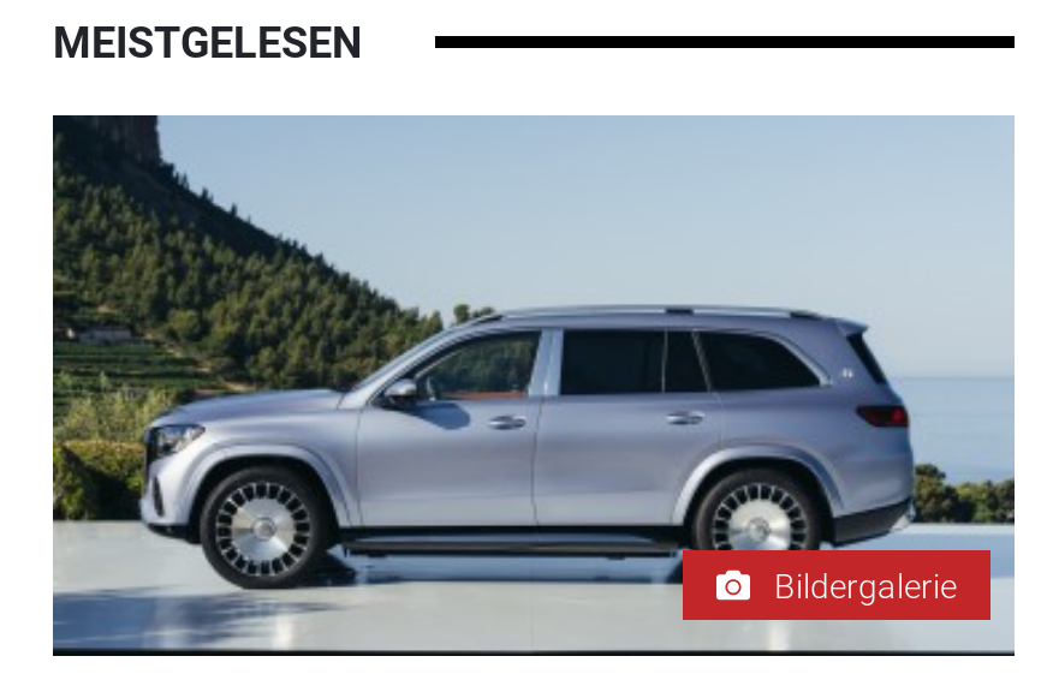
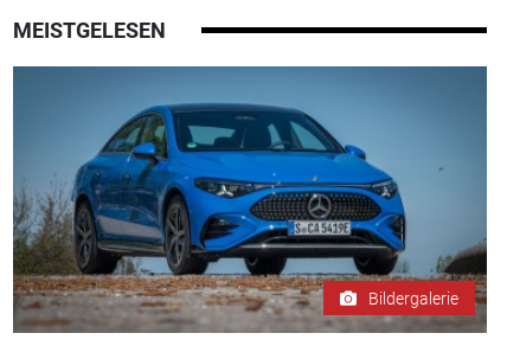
- [image]
+ [image]
